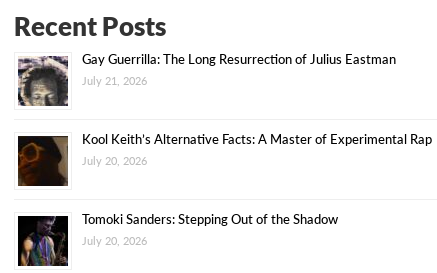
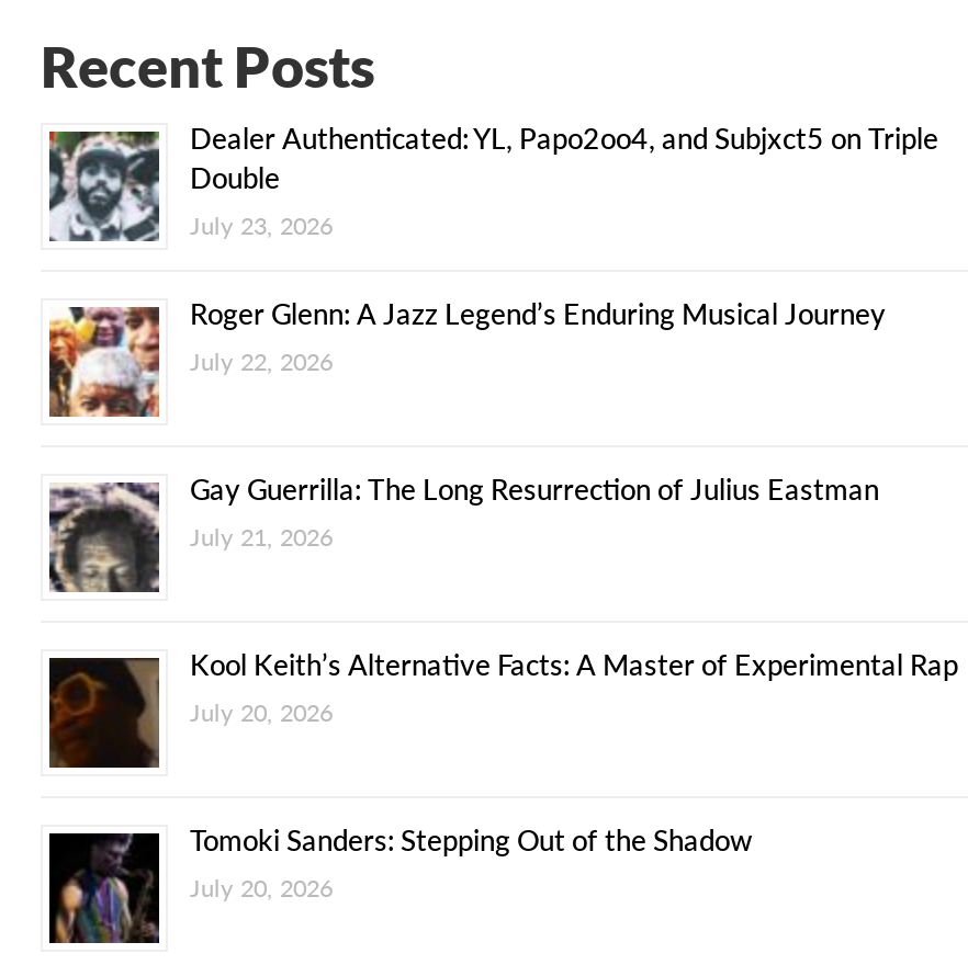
+ [image]

+ [image]
+ Dealer Authenticated: YL, Papo2oo4, and Subjxct5 on Triple
+ Double
+ July 23, 2026
+ Roger Glenn: A Jazz Legend’s Enduring Musical Journey
+ July 22, 2026
